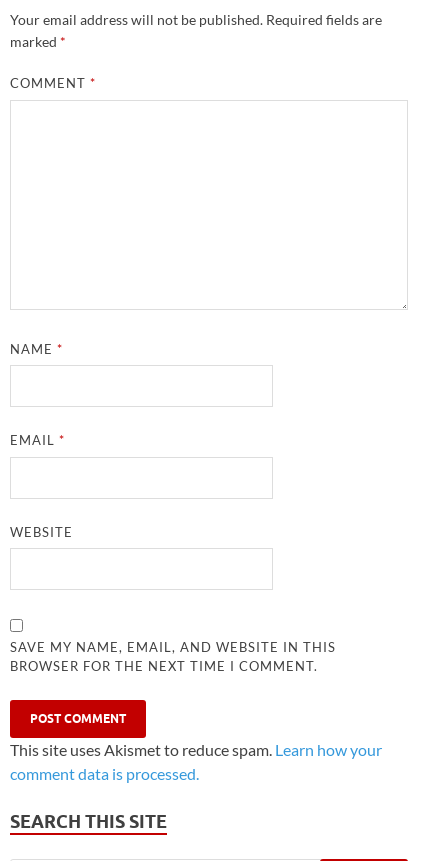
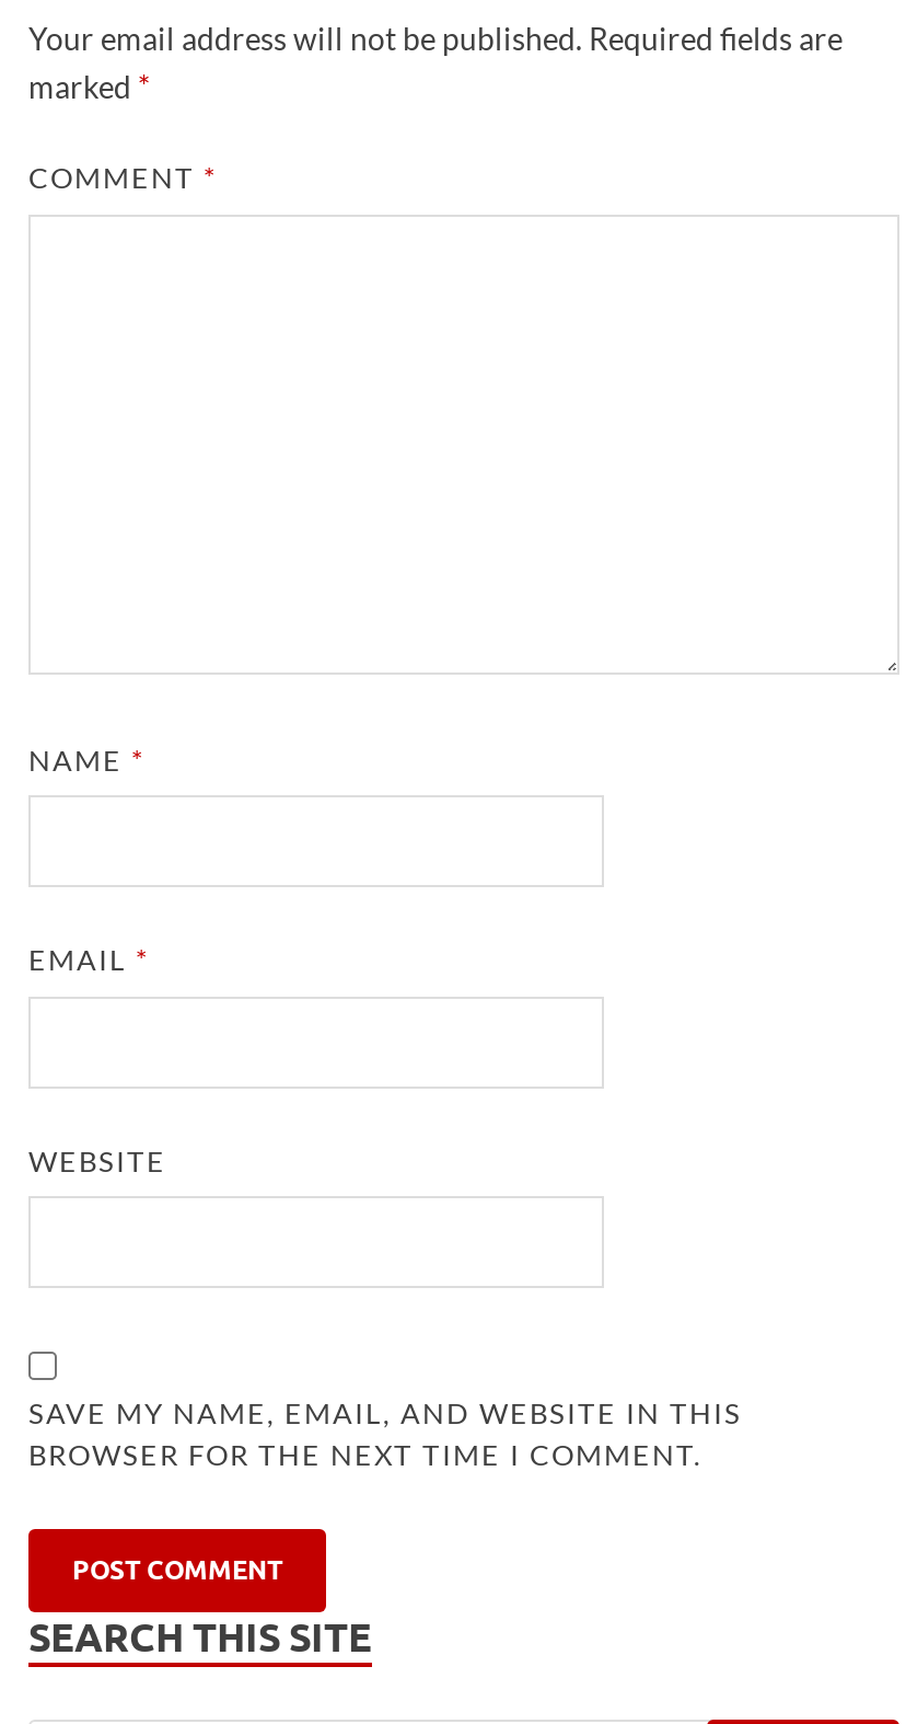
- This site uses Akismet to reduce spam. Learn how your
- comment data is processed.
